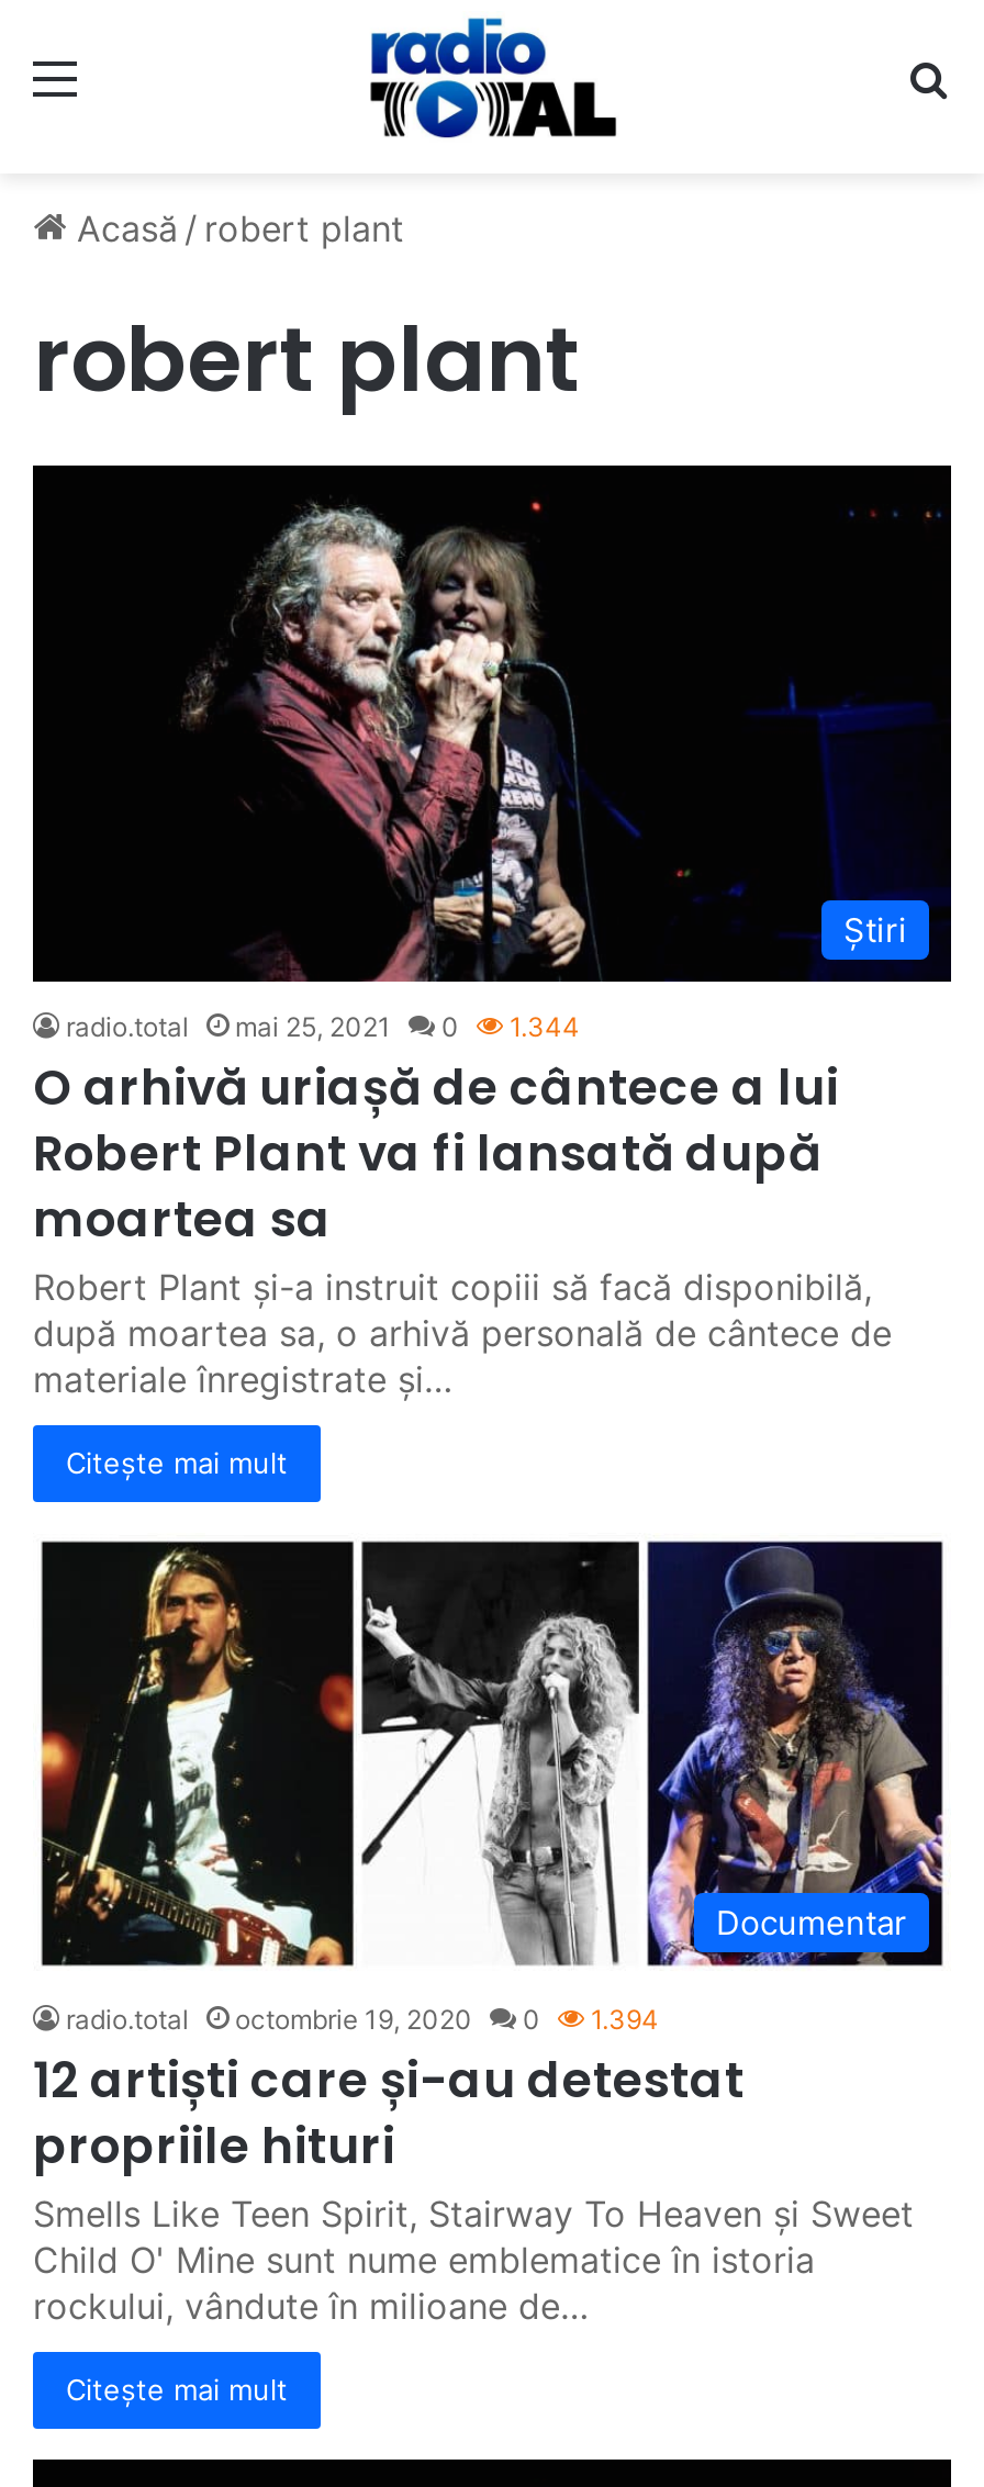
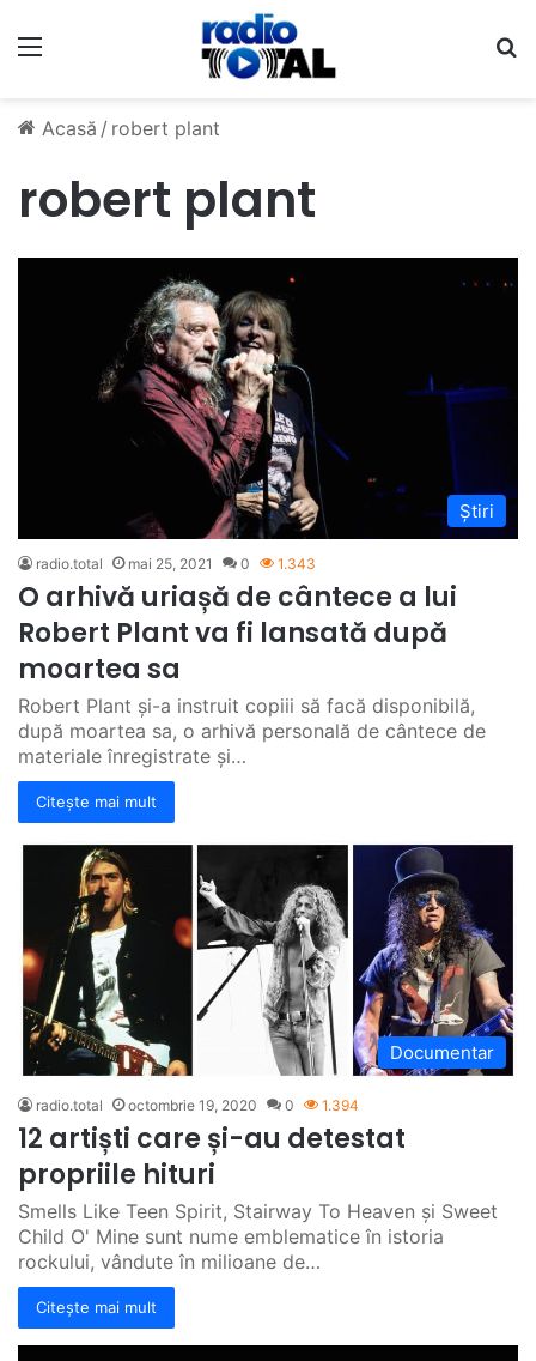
- radio.total mai 25, 2021 0 1.344
+ radio.total mai 25, 2021 0 1.343
